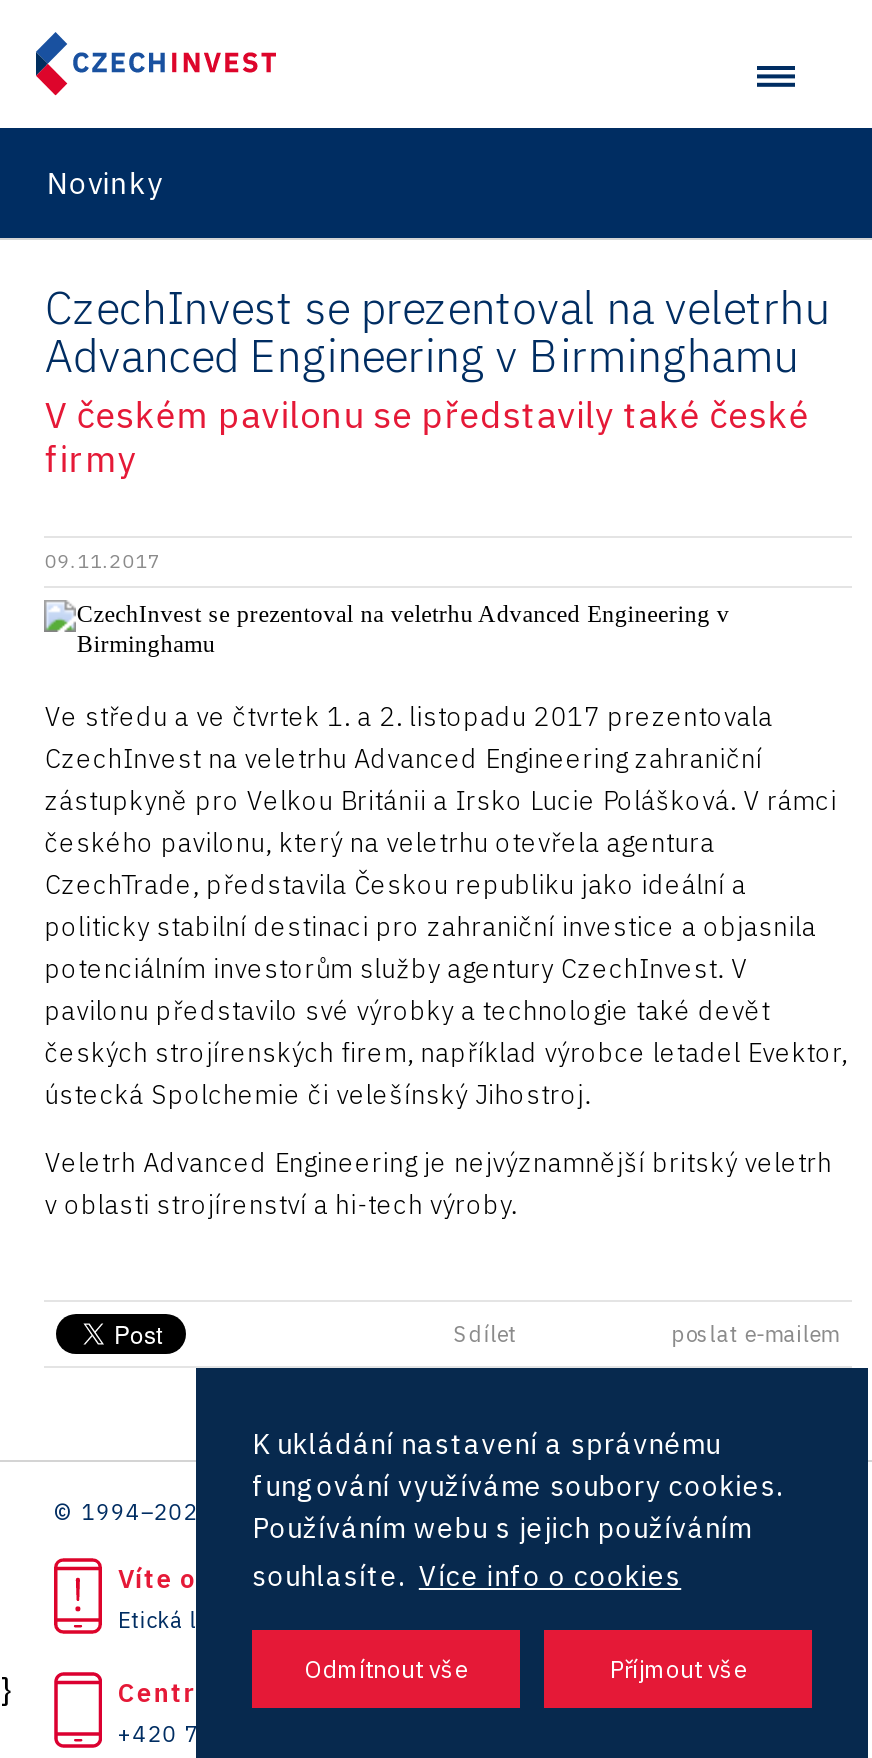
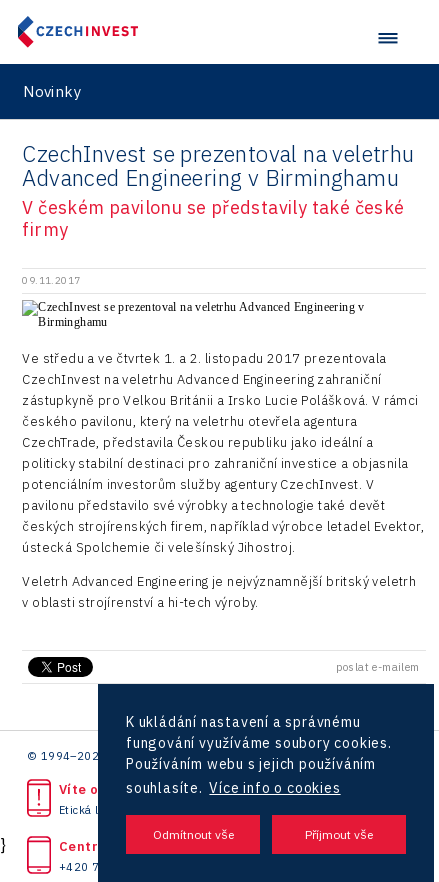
- Sdílet
